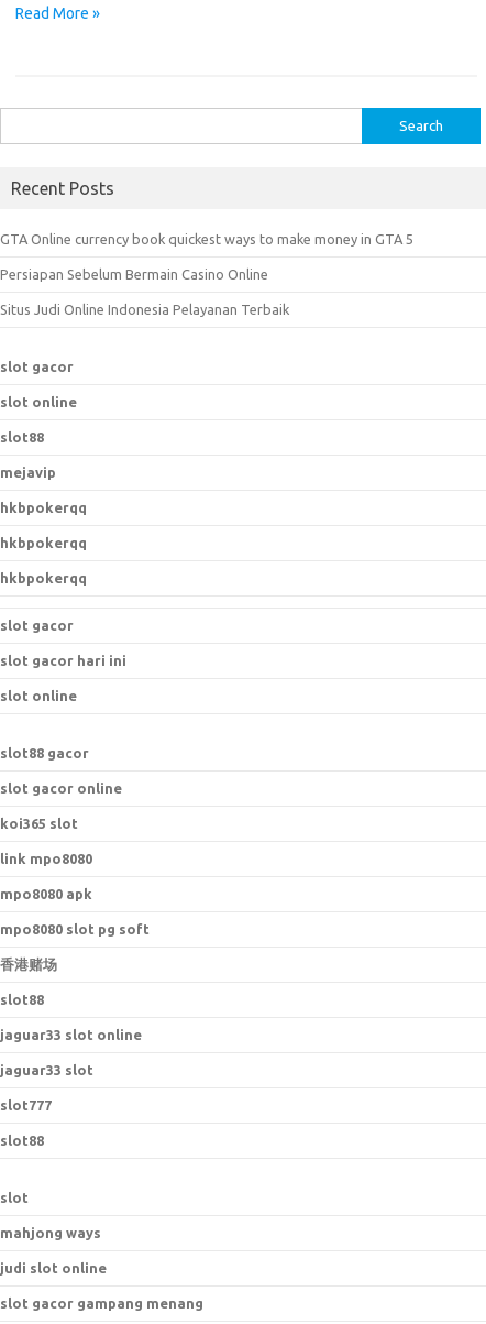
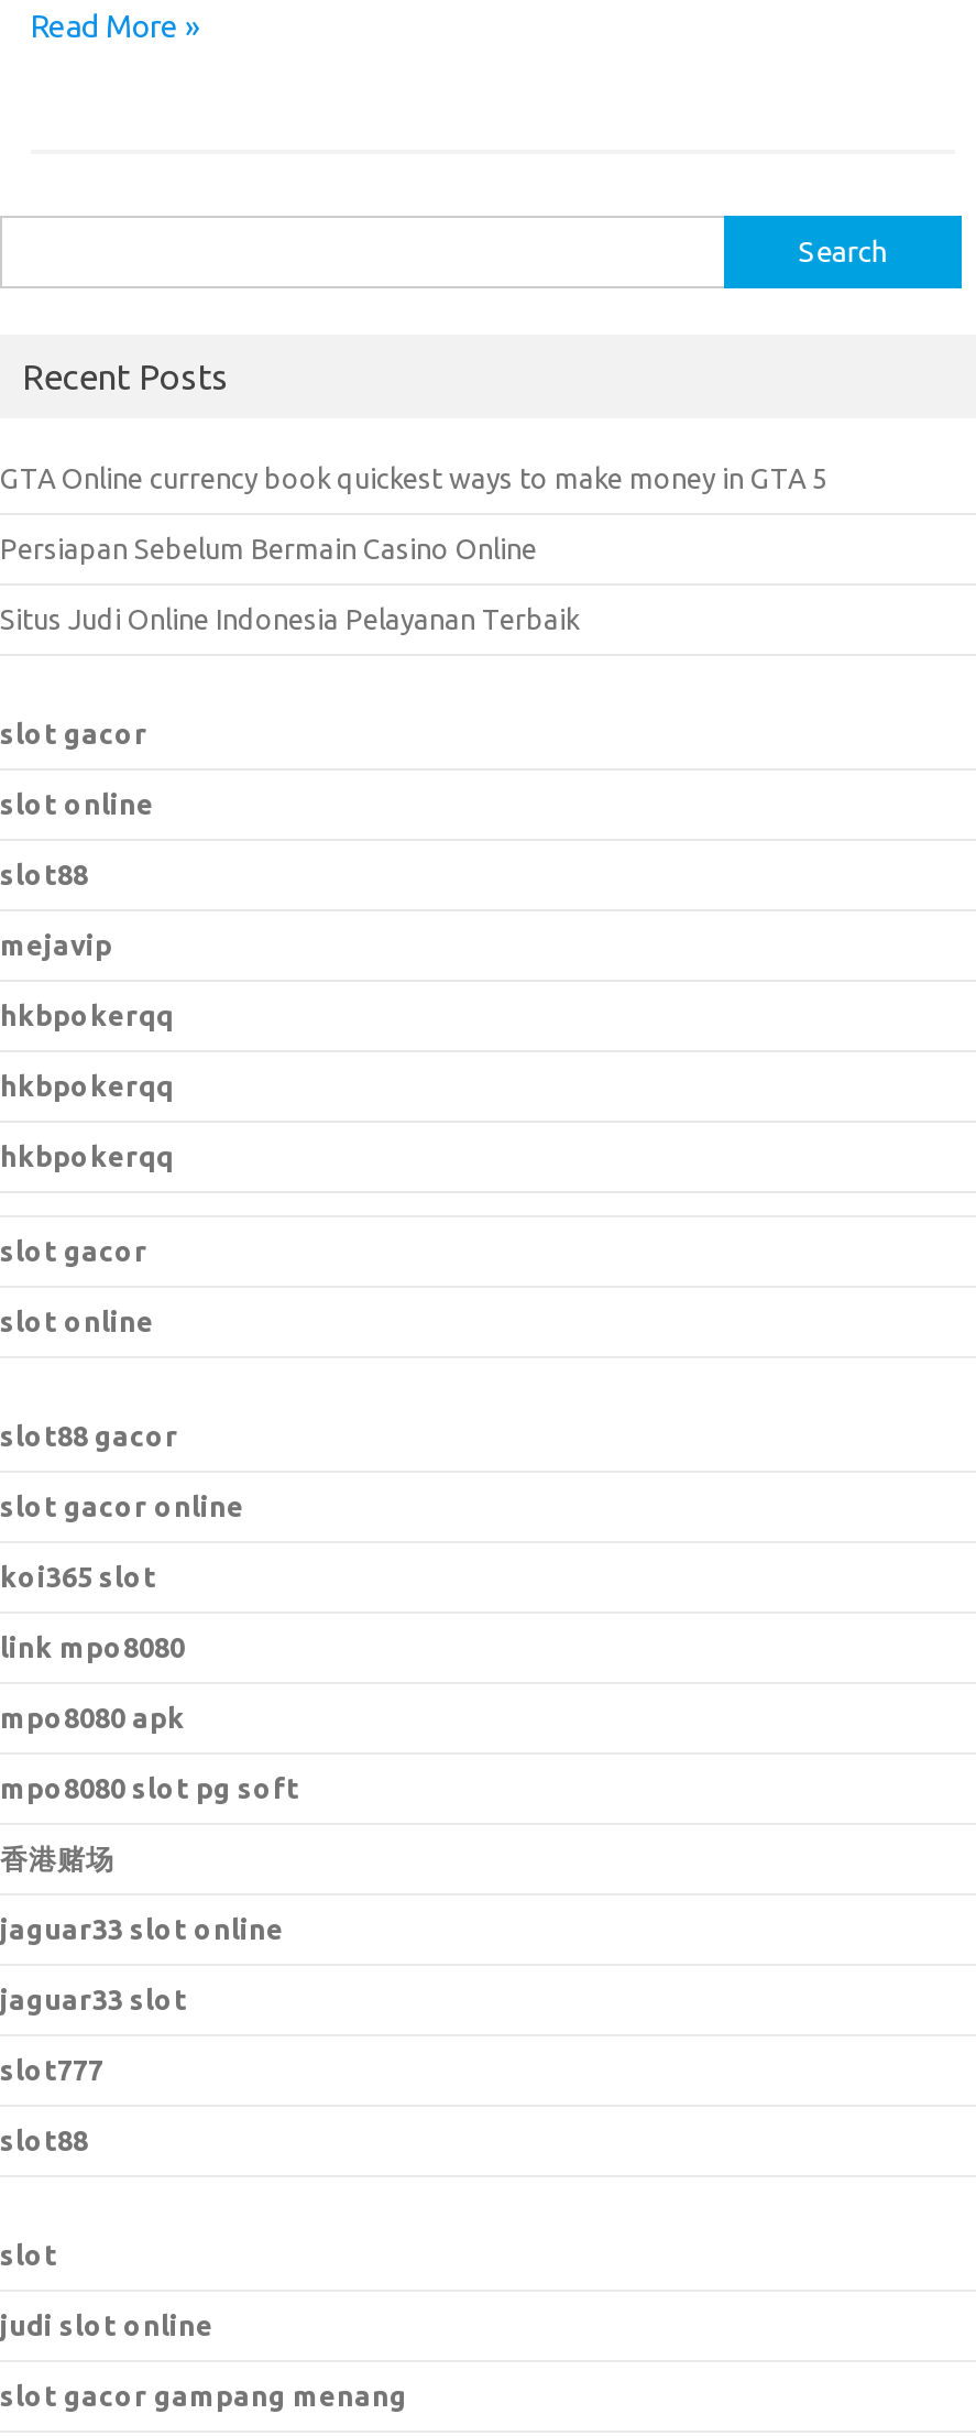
- slot gacor hari ini

- slot88

- mahjong ways
